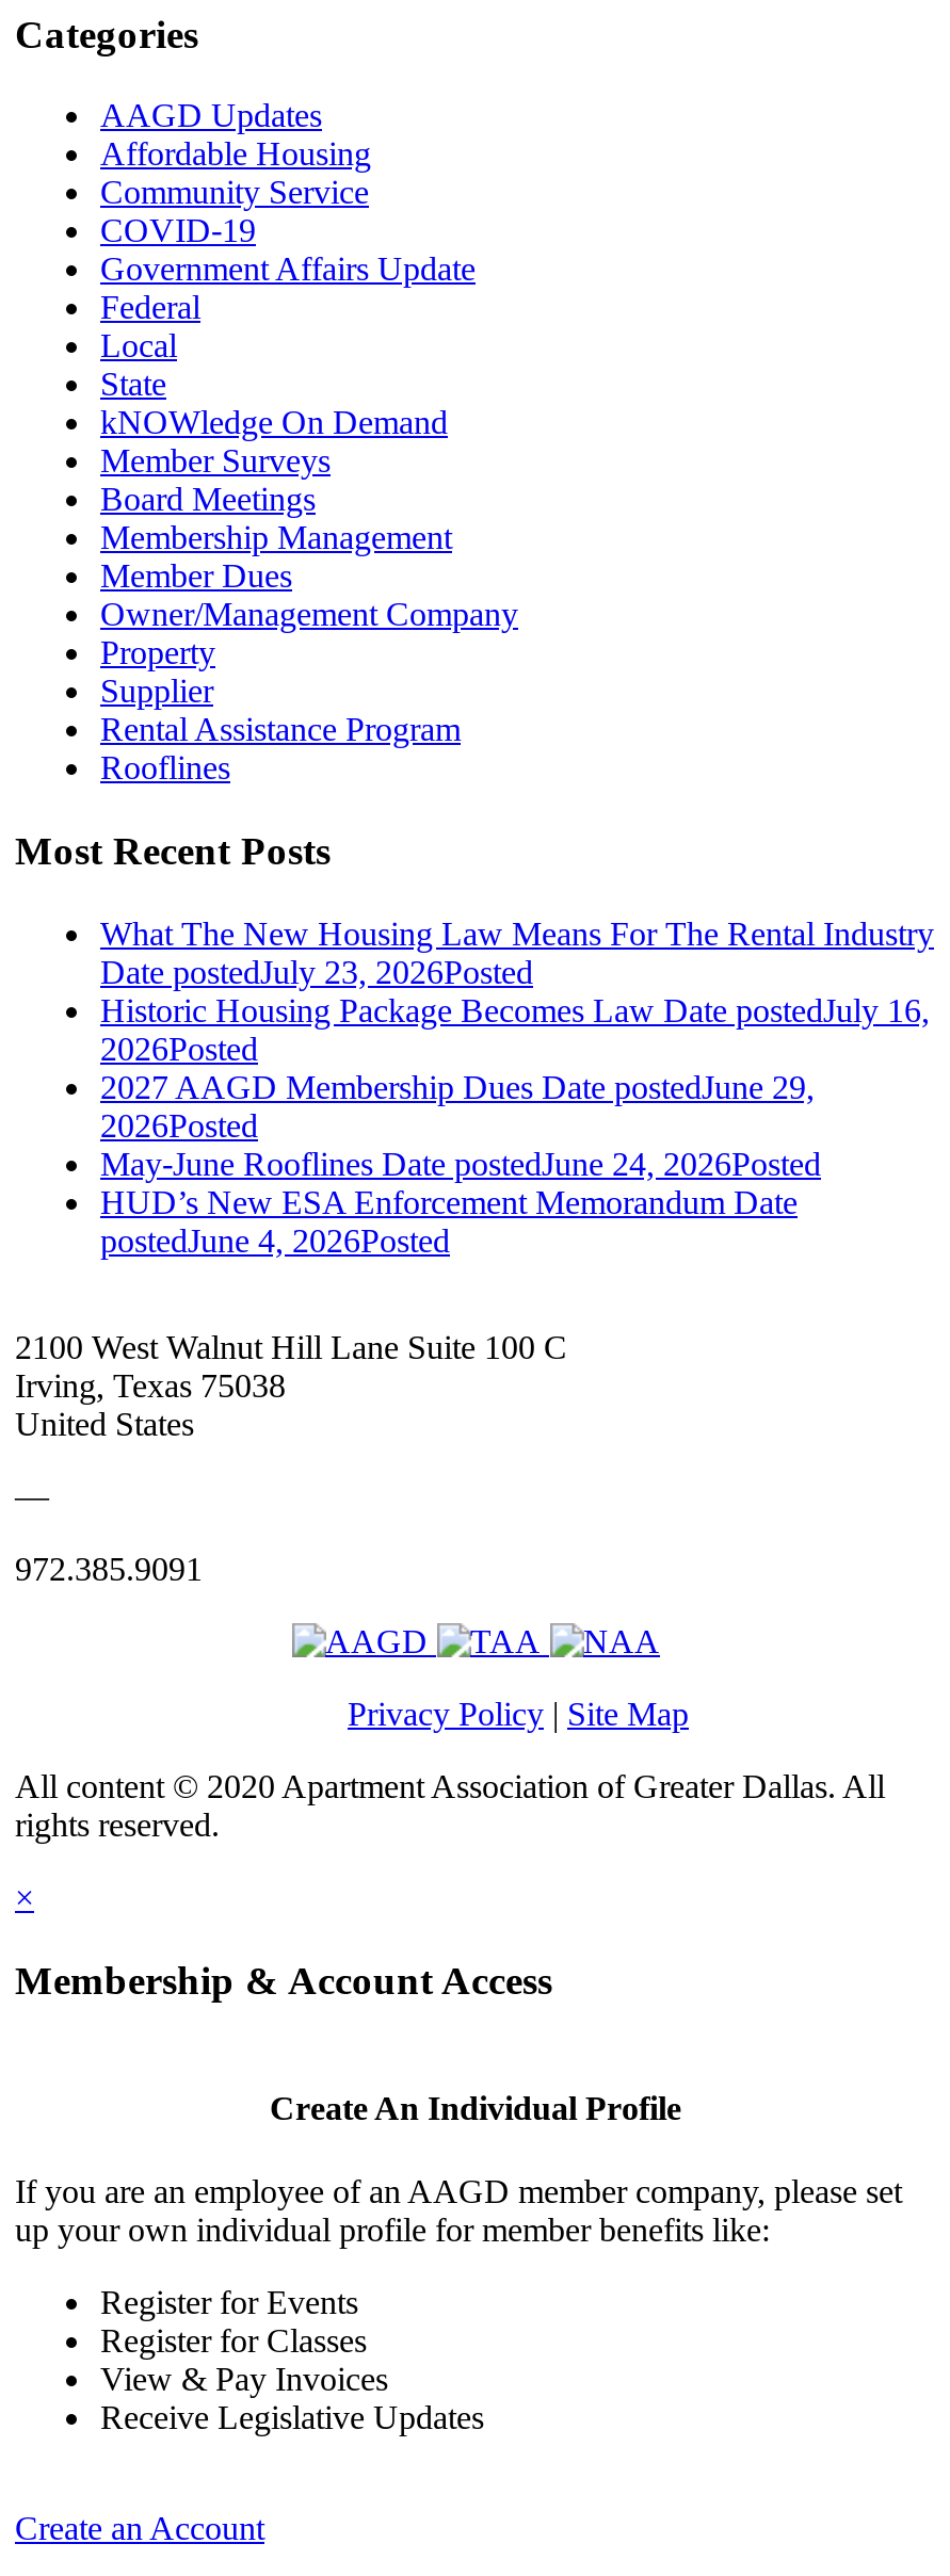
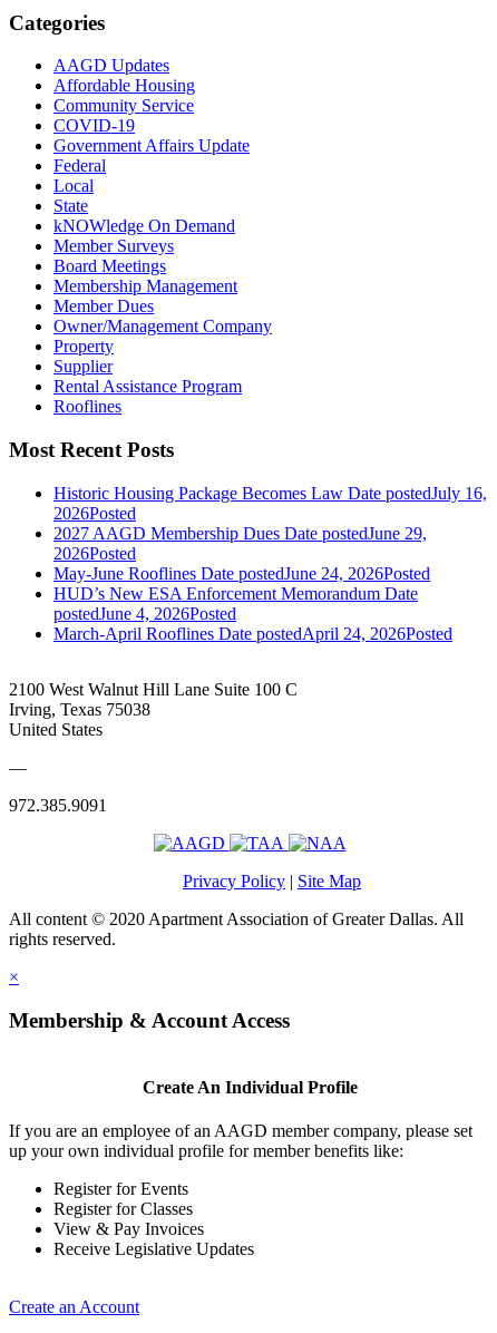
- What The New Housing Law Means For The Rental Industry
- Date postedJuly 23, 2026Posted

moved up: Historic Housing Package Becomes Law Date postedJuly 16, | 2026Posted | 2027 AAGD Membership Dues Date postedJune 29, | 2026Posted | May-June Rooflines Date postedJune 24, 2026Posted | HUD’s New ESA Enforcement Memorandum Date | postedJune 4, 2026Posted

+ March-April Rooflines Date postedApril 24, 2026Posted
